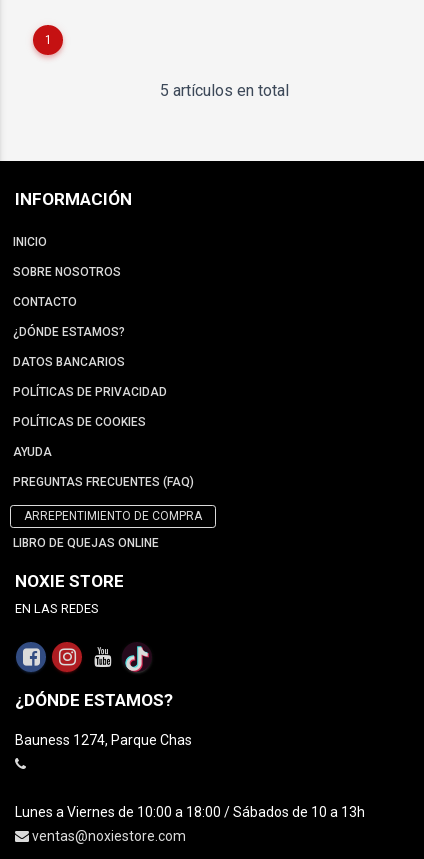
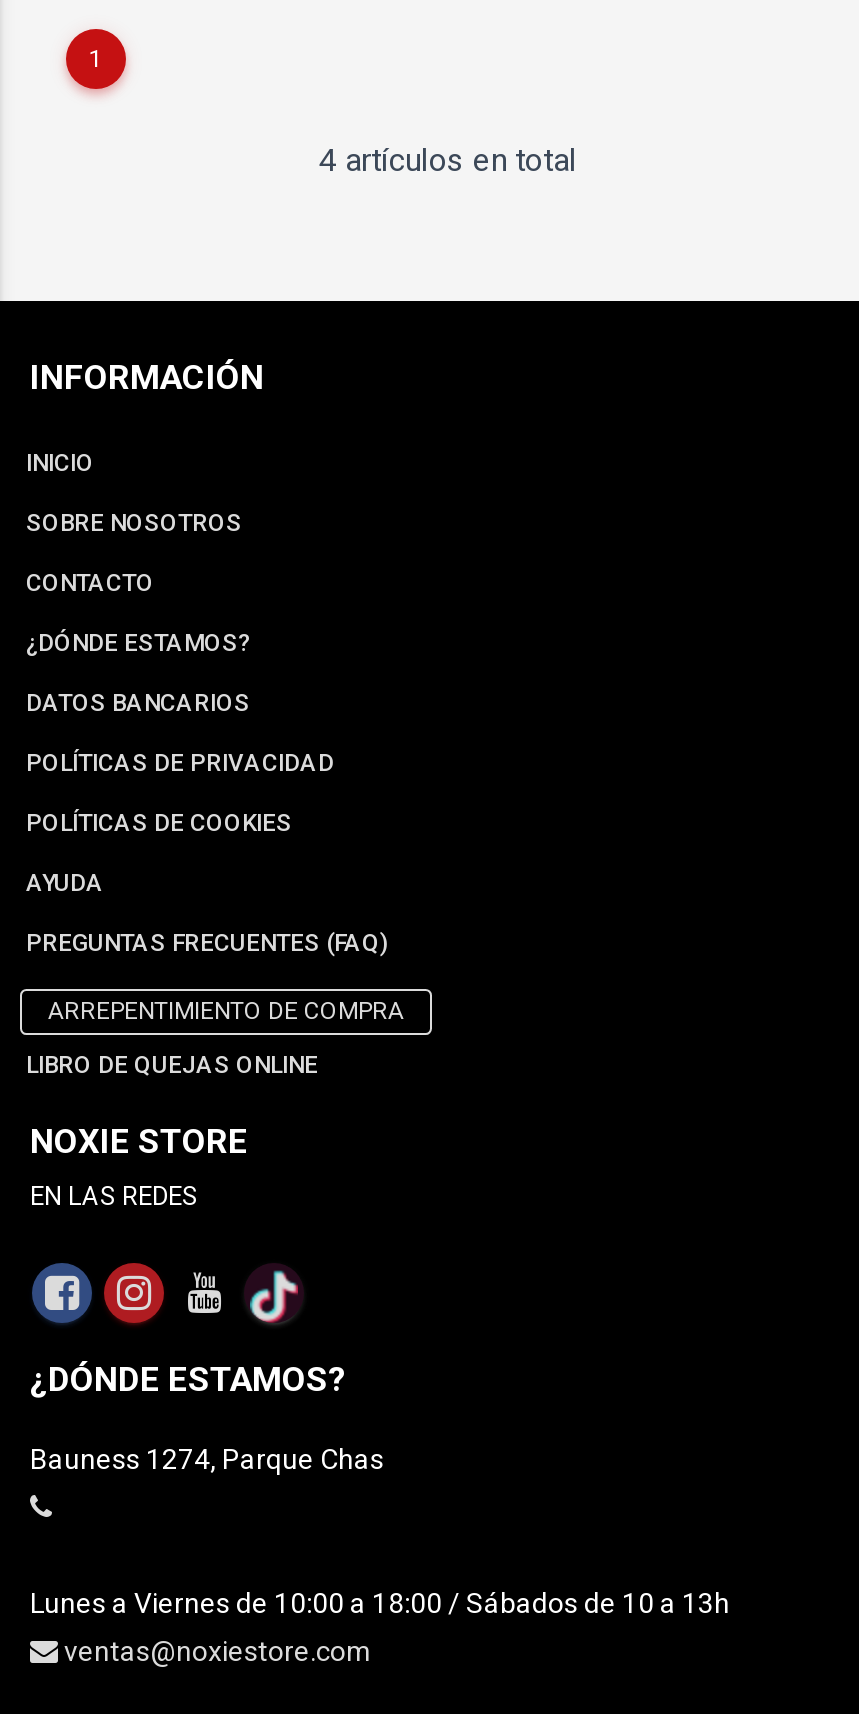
- 5 artículos en total
+ 4 artículos en total
